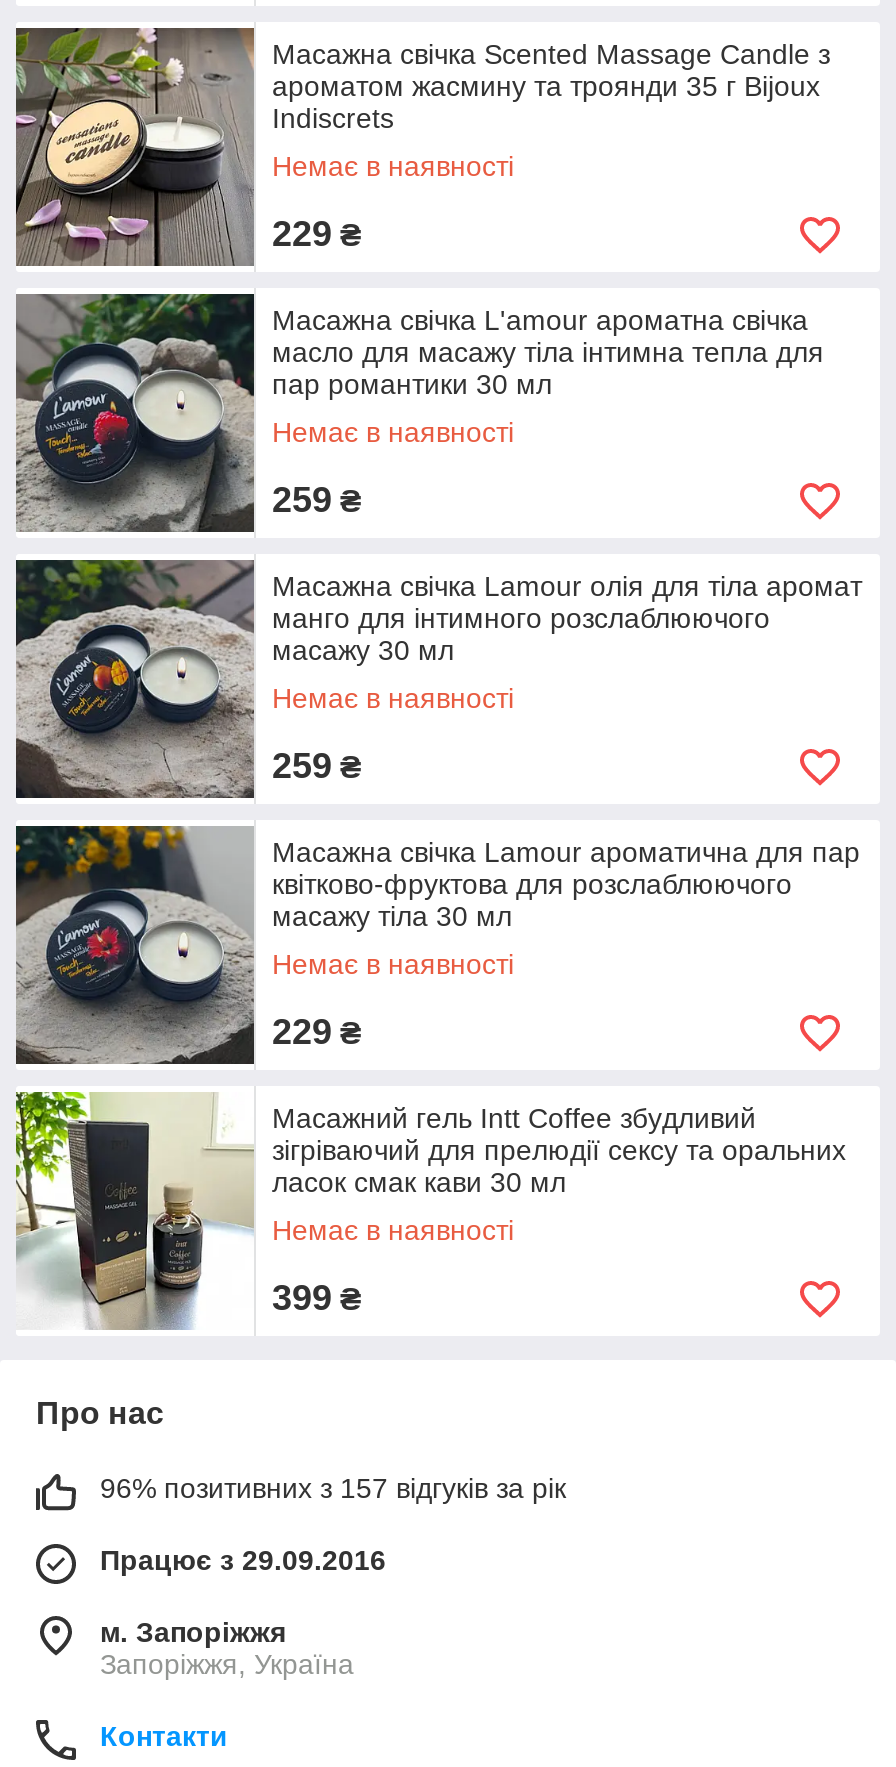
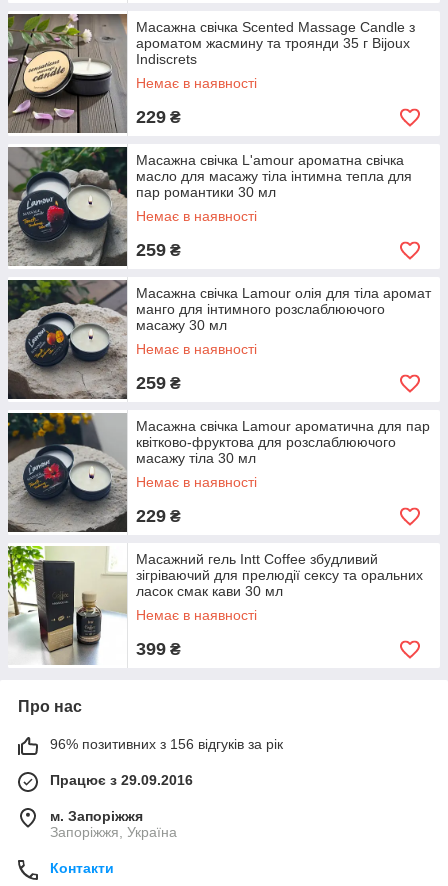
- 96% позитивних з 157 відгуків за рік
+ 96% позитивних з 156 відгуків за рік
